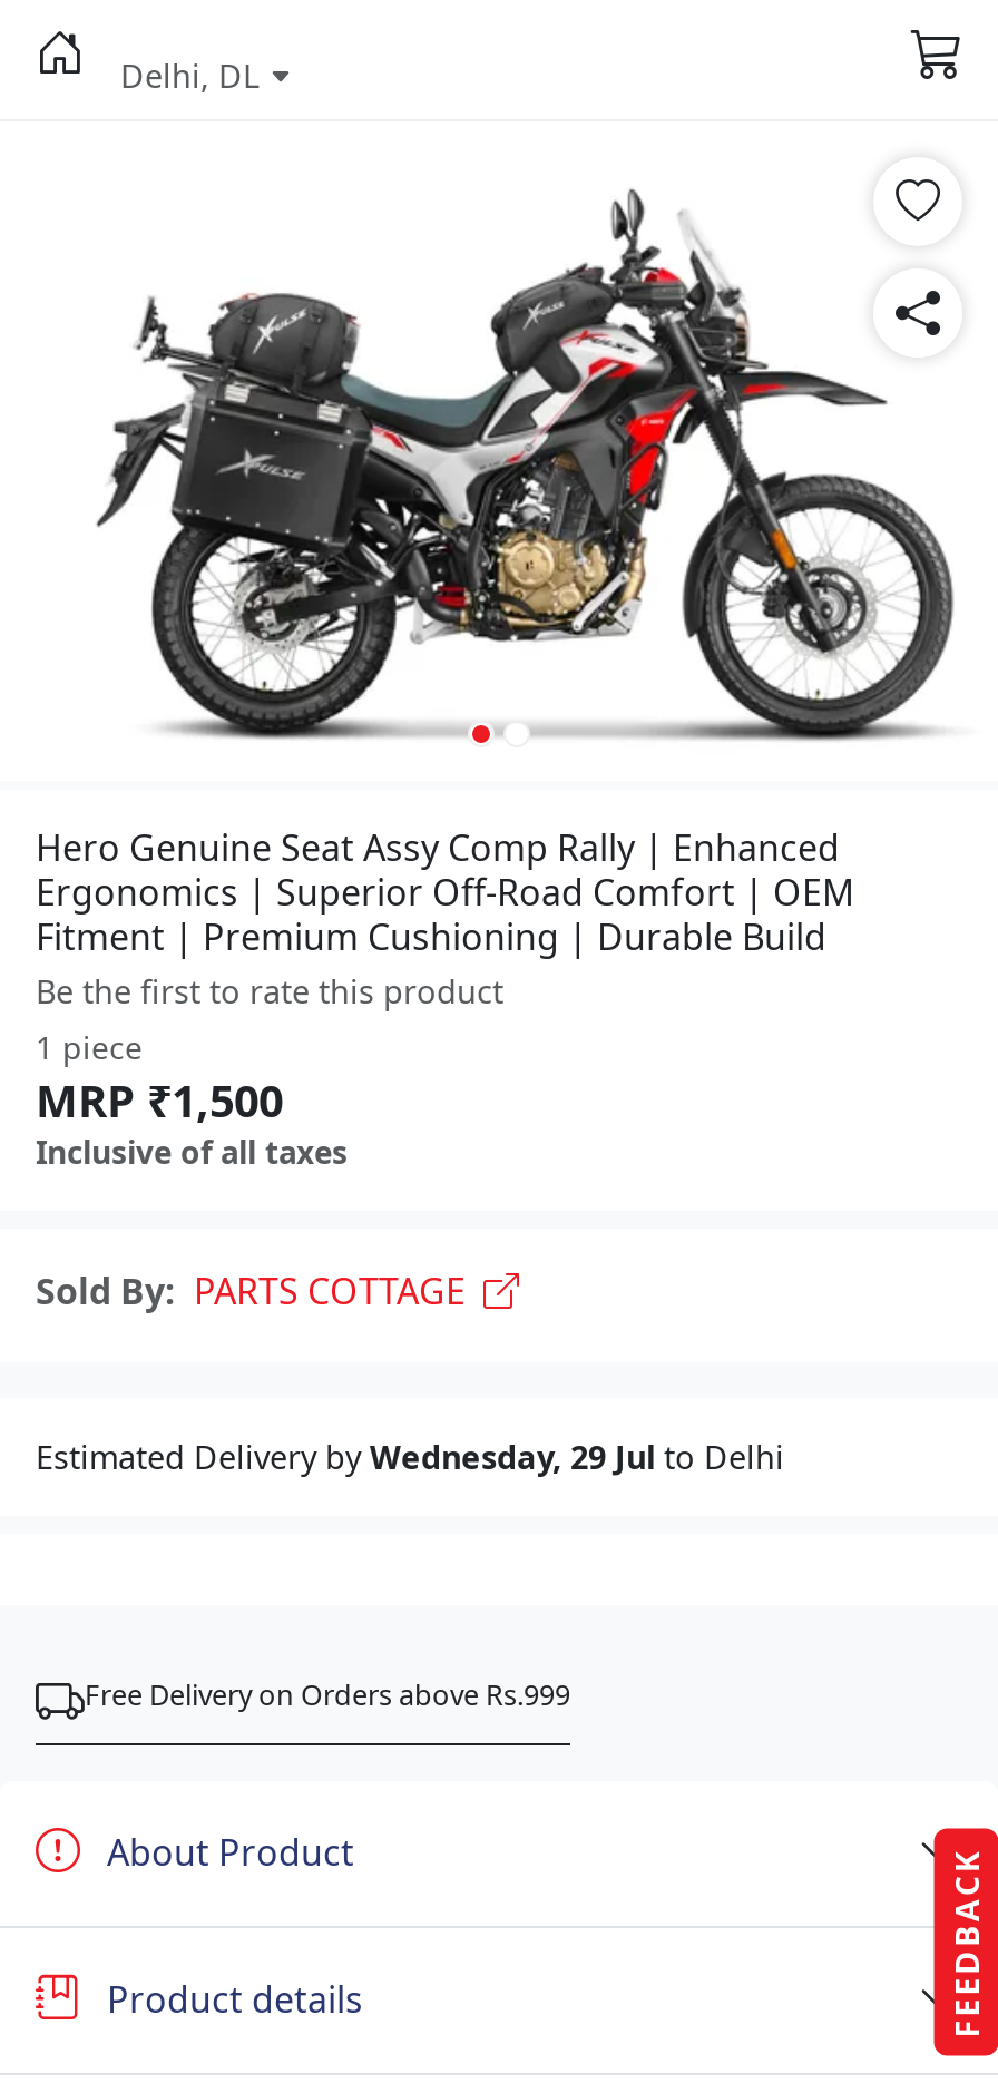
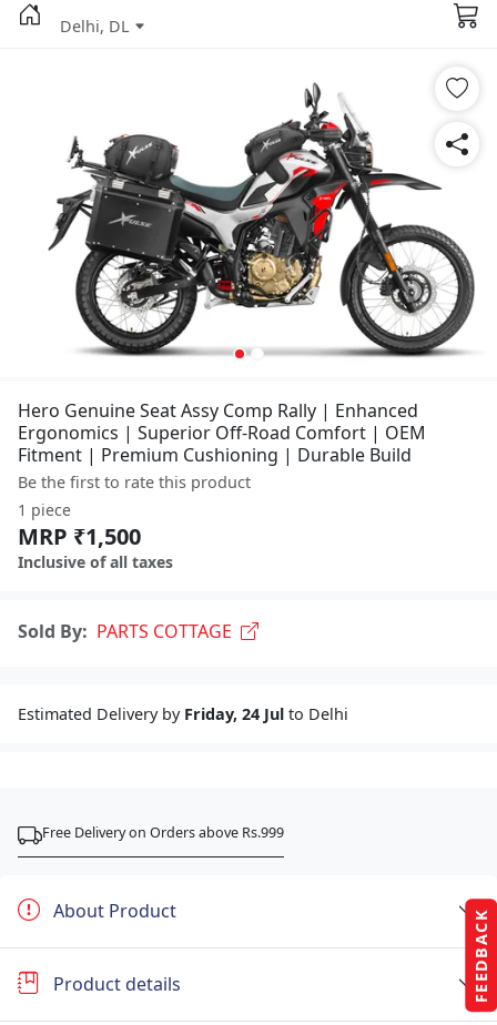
- Estimated Delivery by Wednesday, 29 Jul to Delhi
+ Estimated Delivery by Friday, 24 Jul to Delhi
